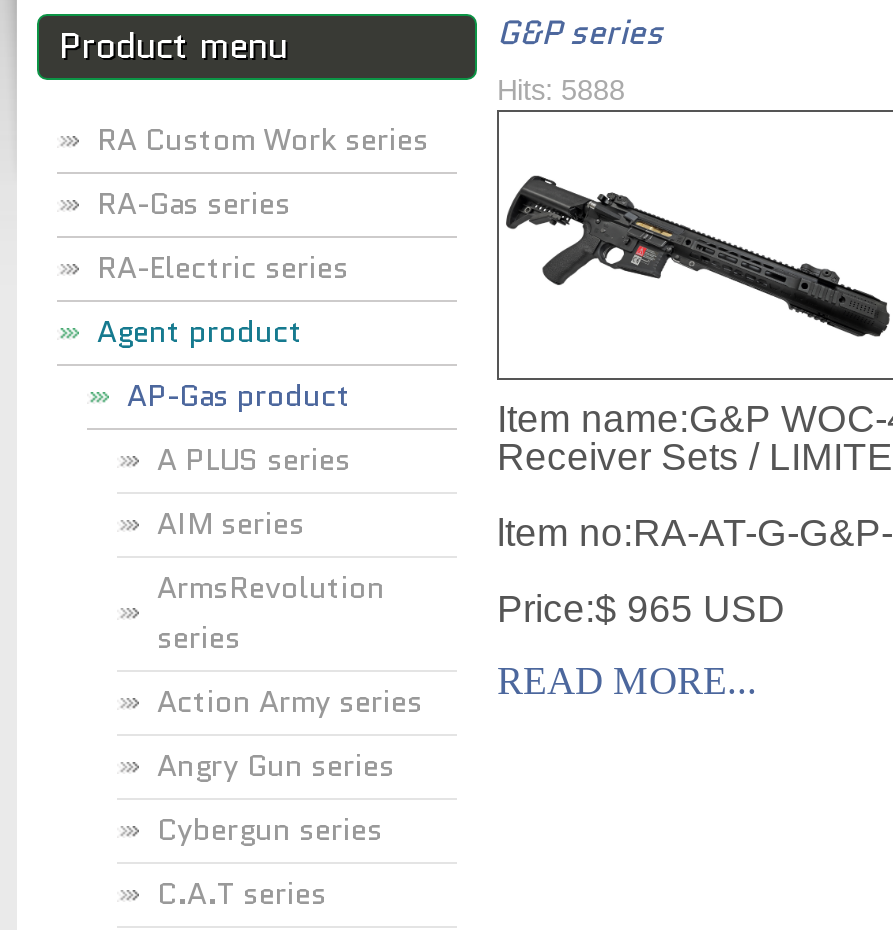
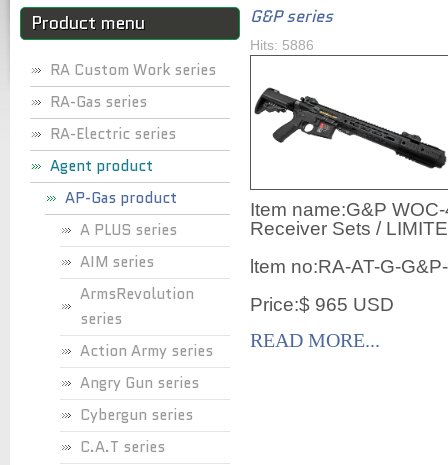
- Hits: 5888
+ Hits: 5886
